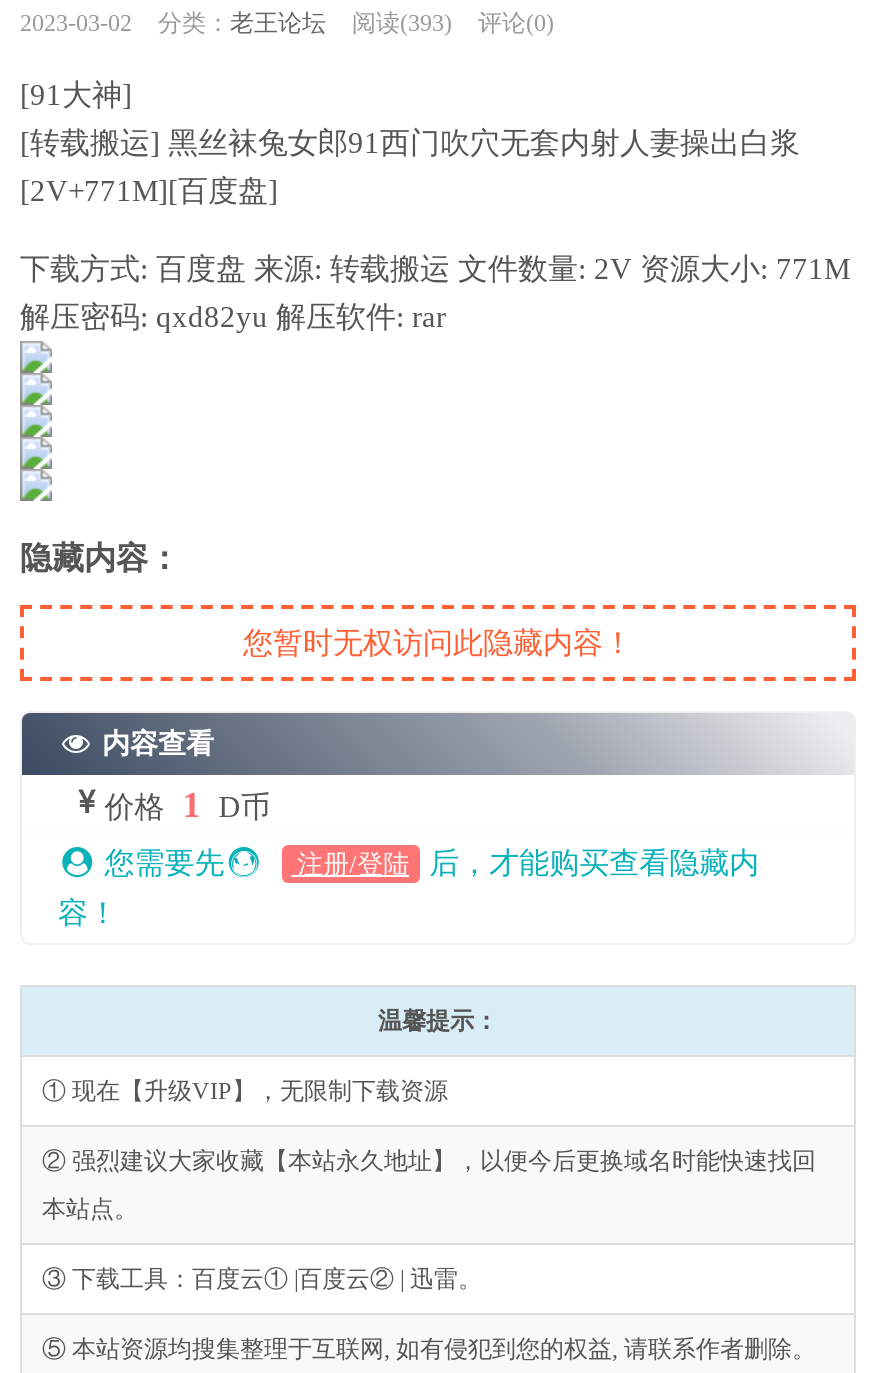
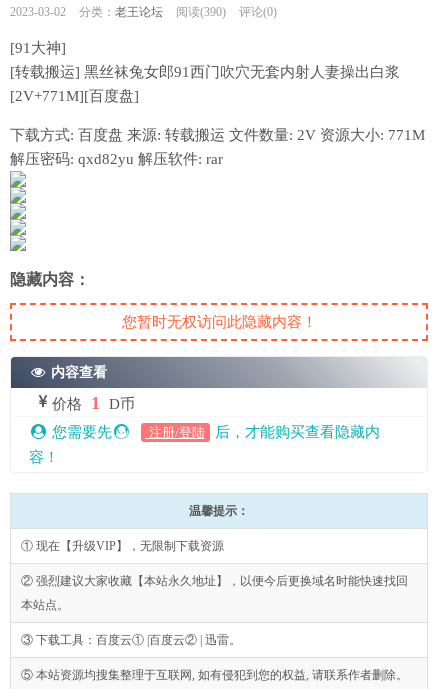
- 2023-03-02 分类：老王论坛 阅读(393) 评论(0)
+ 2023-03-02 分类：老王论坛 阅读(390) 评论(0)
